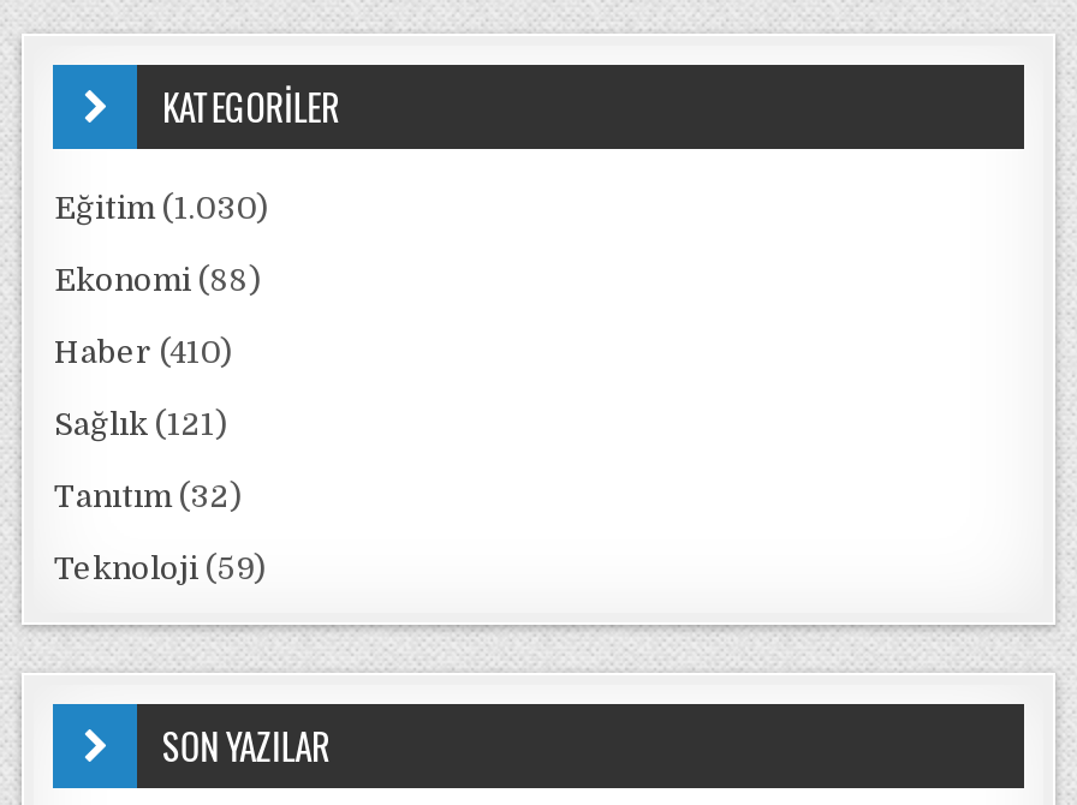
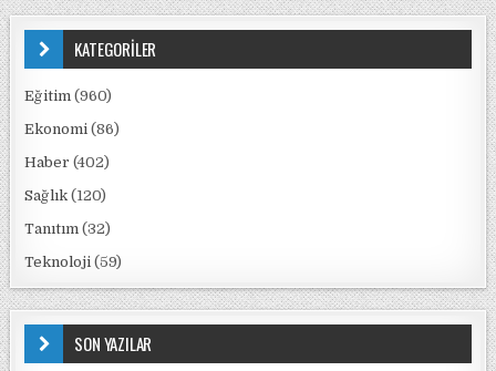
- Eğitim (1.030)
+ Eğitim (960)

- Ekonomi (88)
+ Ekonomi (86)

- Haber (410)
+ Haber (402)

- Sağlık (121)
+ Sağlık (120)
